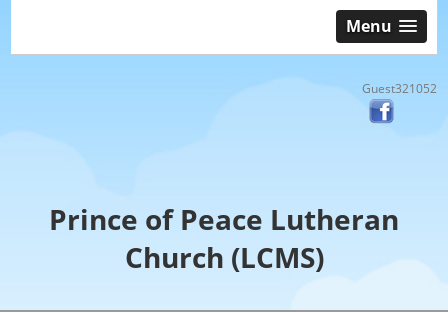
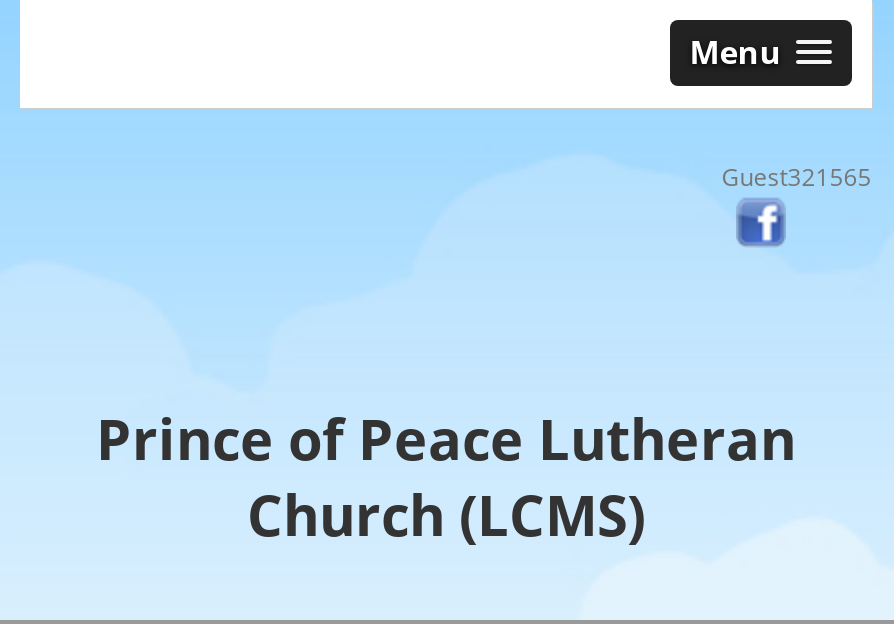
- Guest321052
+ Guest321565
